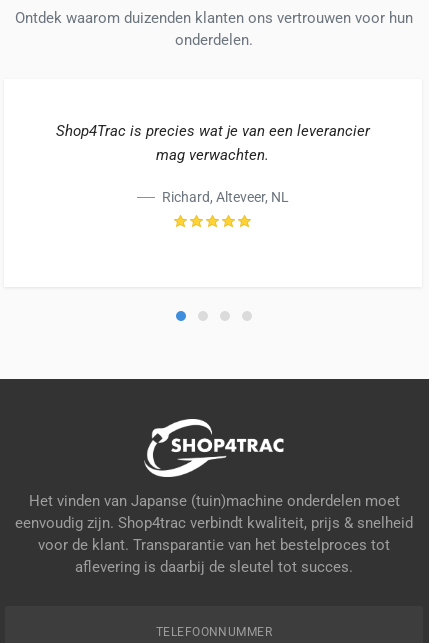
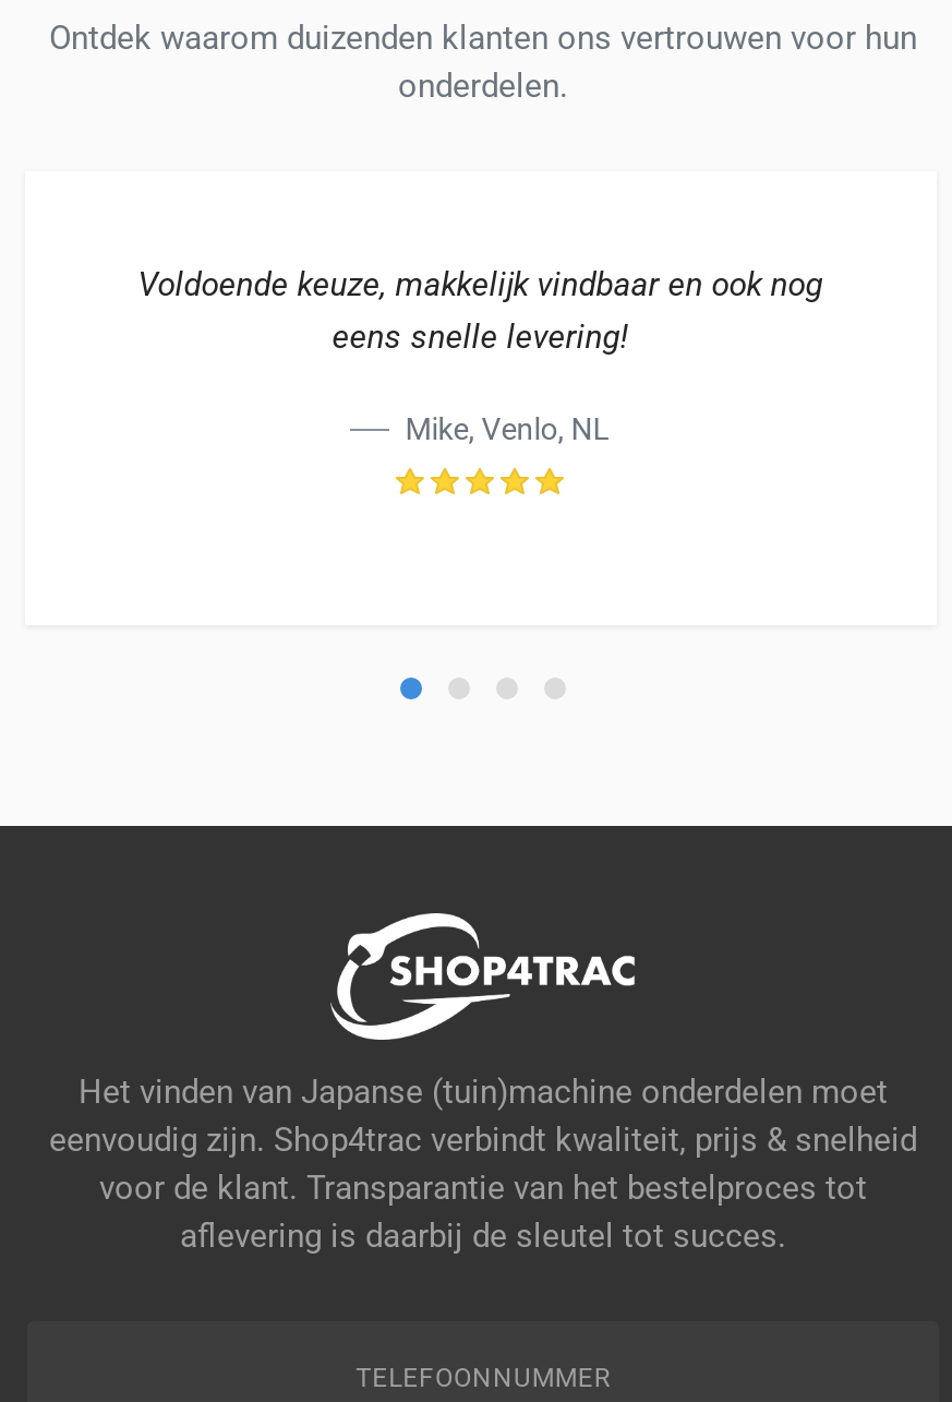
- Shop4Trac is precies wat je van een leverancier
- mag verwachten.
+ Voldoende keuze, makkelijk vindbaar en ook nog
+ eens snelle levering!

- Richard, Alteveer, NL
+ Mike, Venlo, NL
